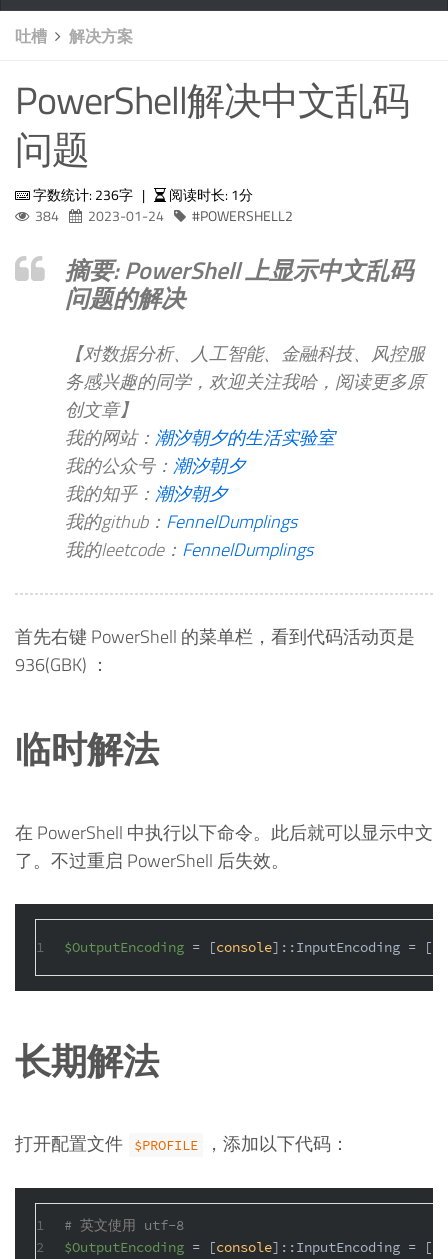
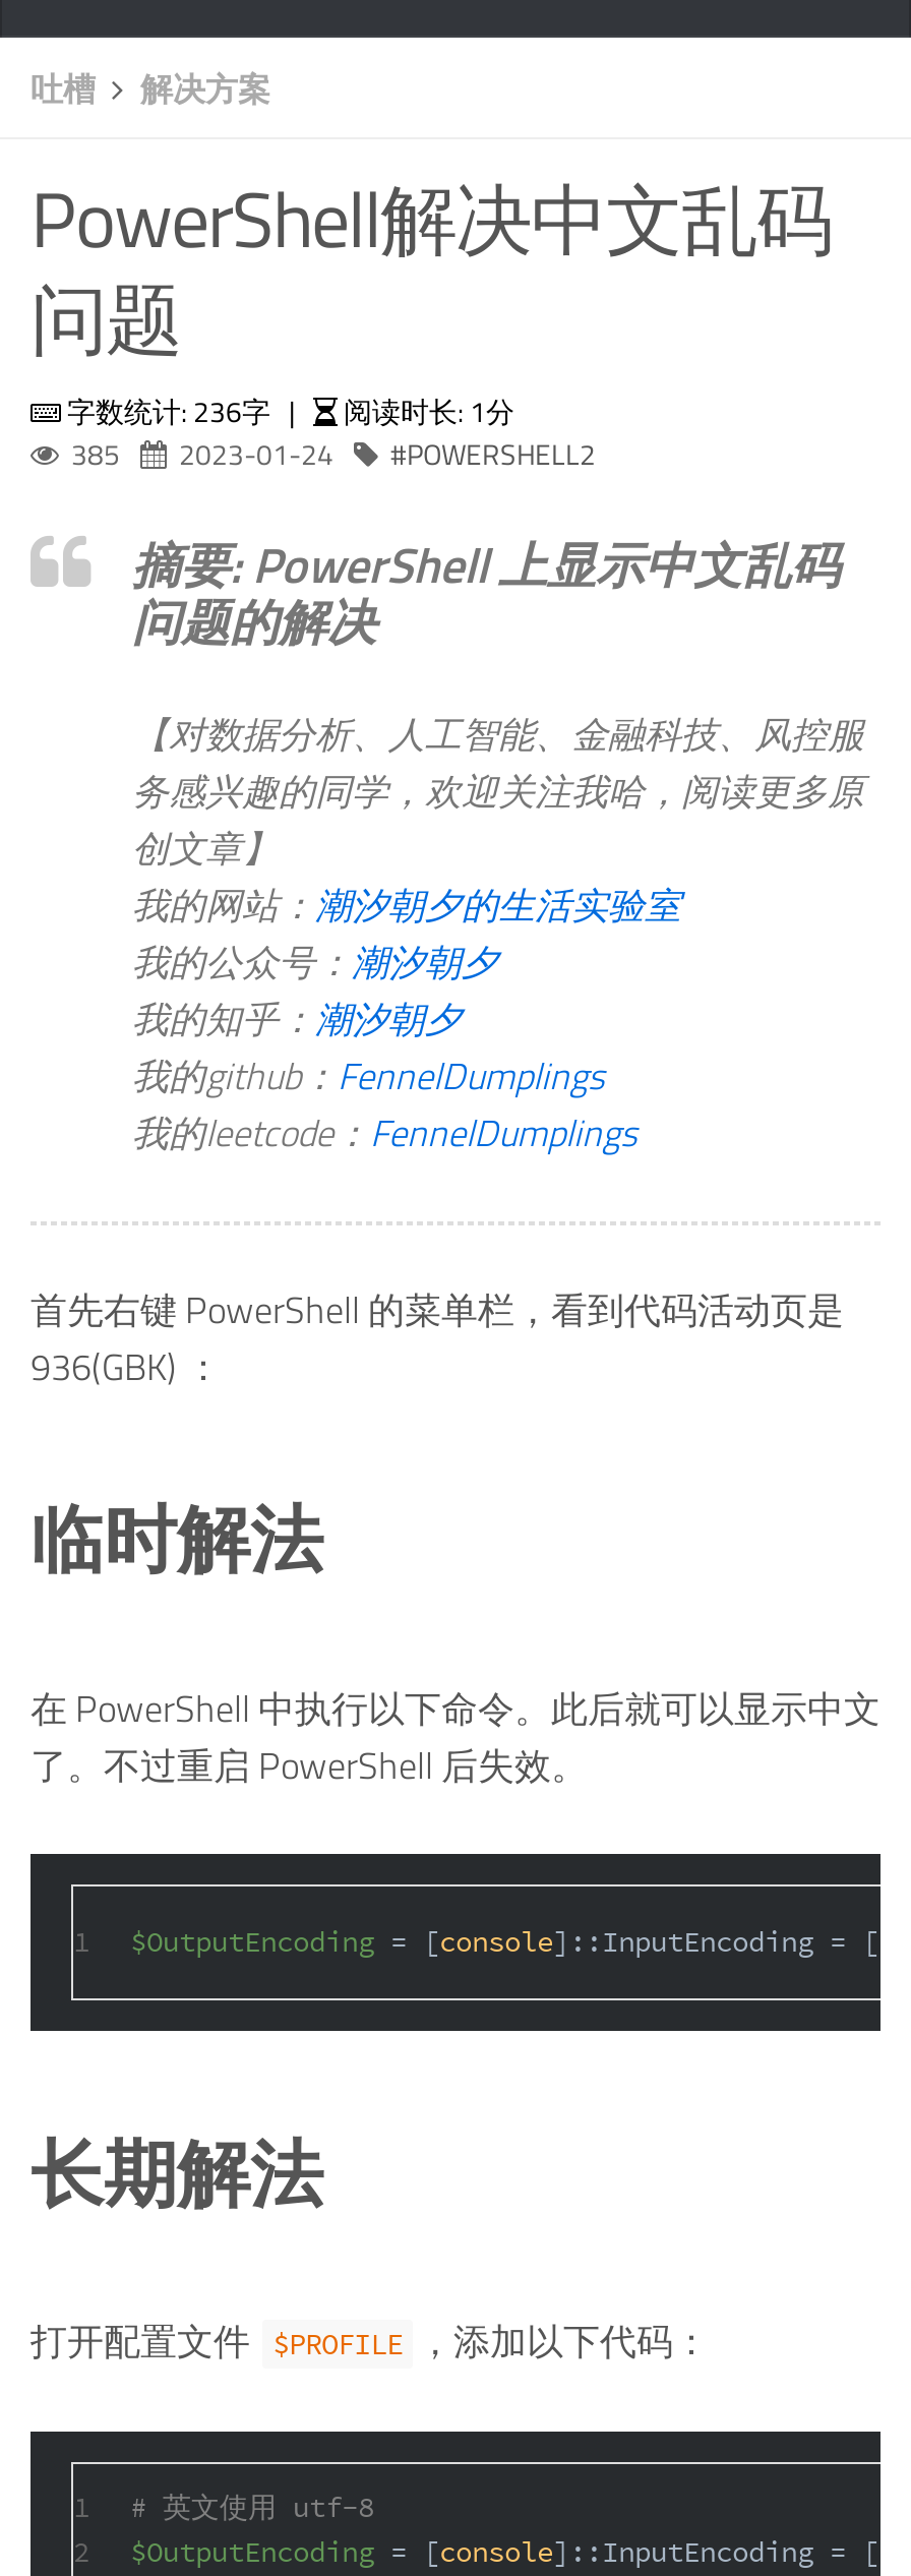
- 384 2023-01-24 POWERSHELL2
+ 385 2023-01-24 POWERSHELL2
